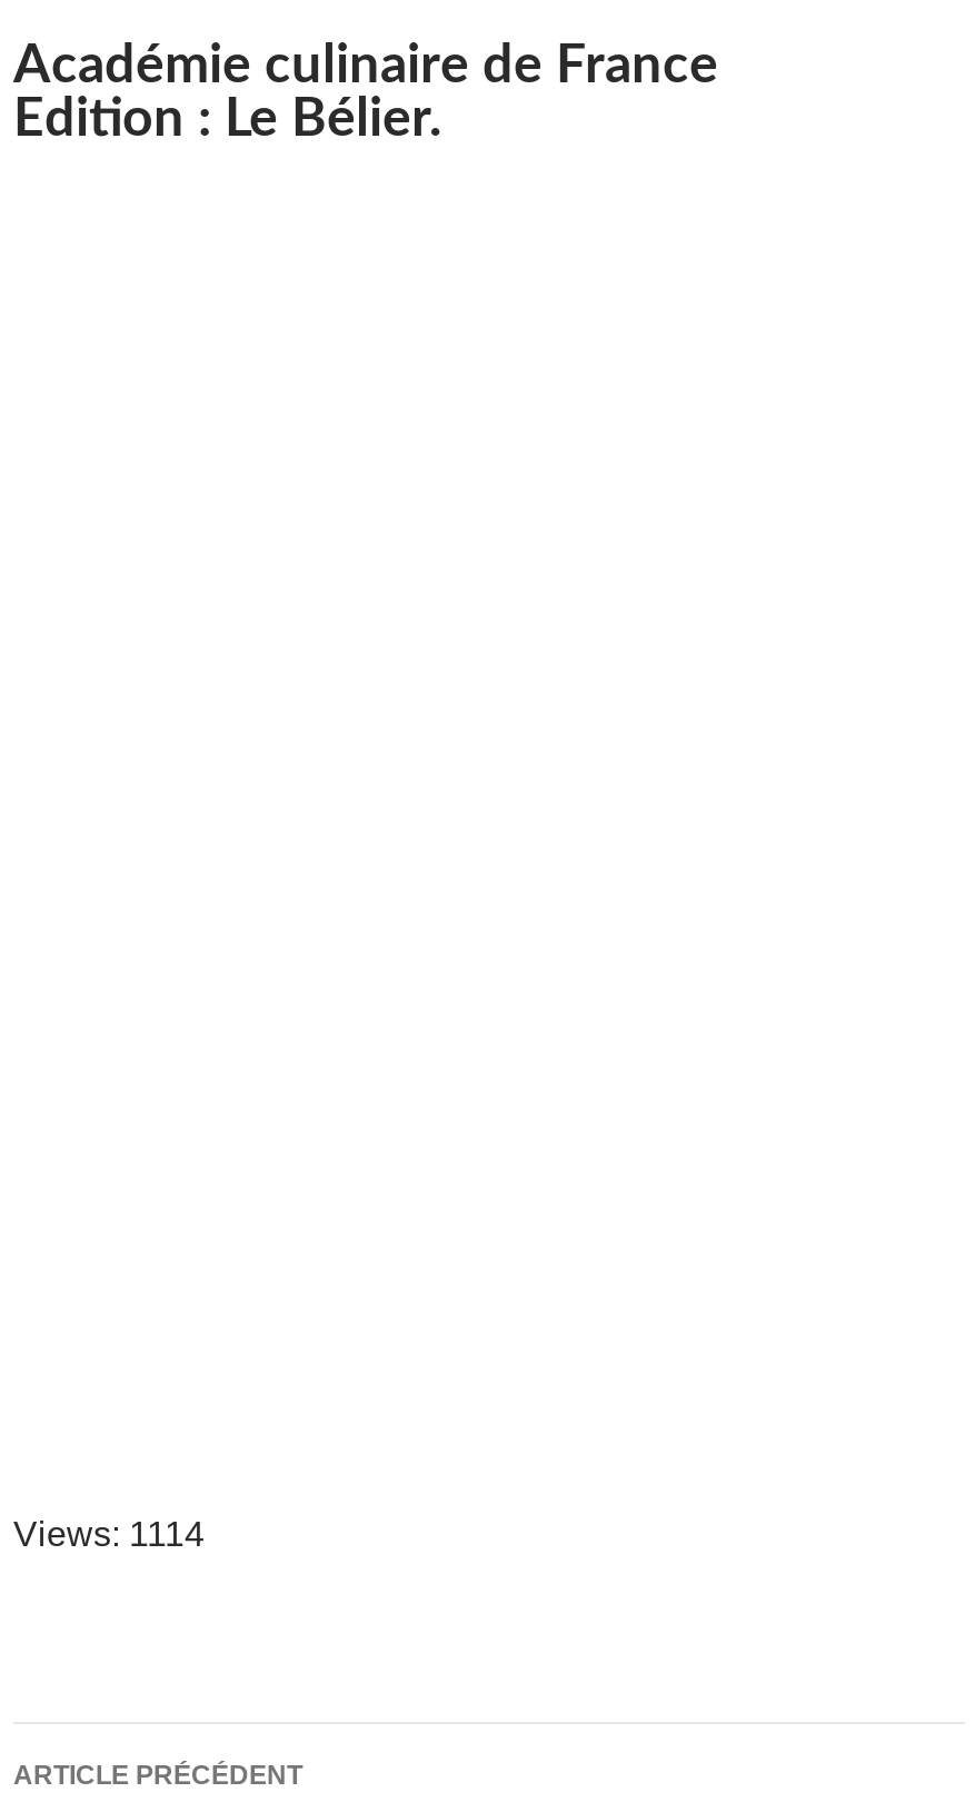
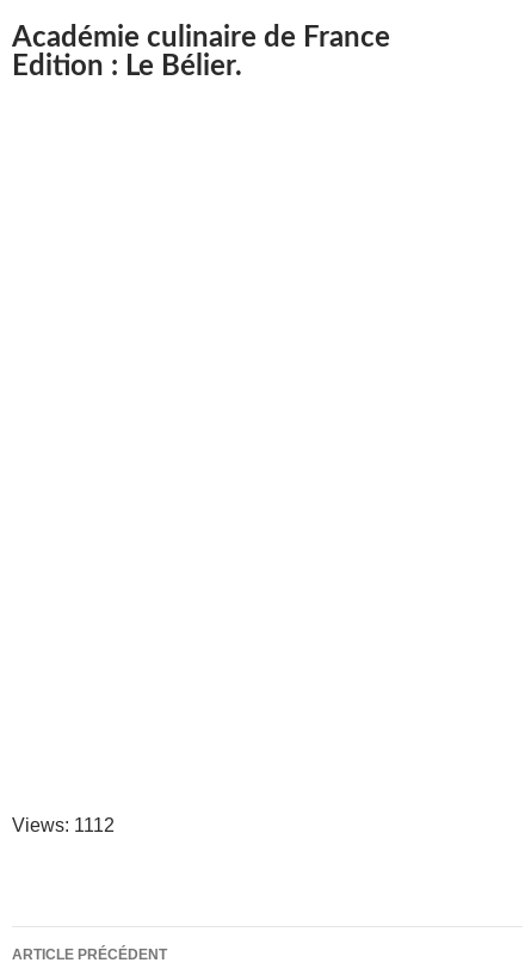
- Views: 1114
+ Views: 1112
